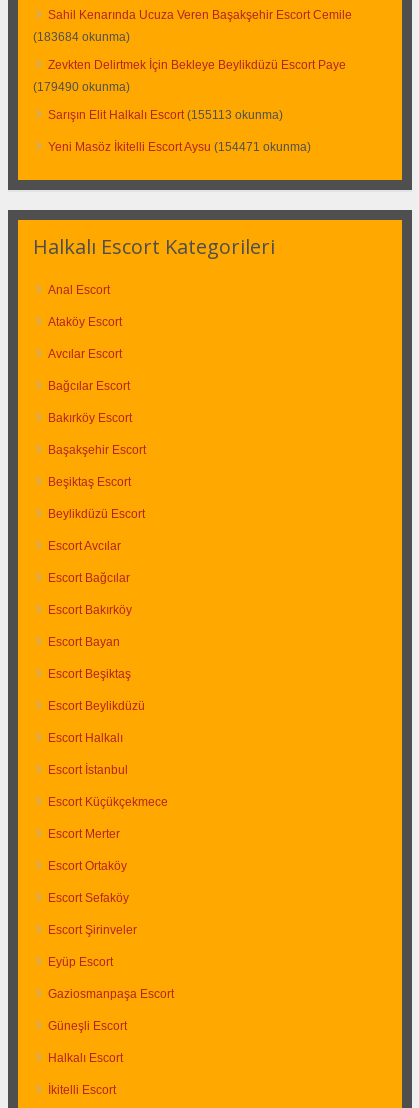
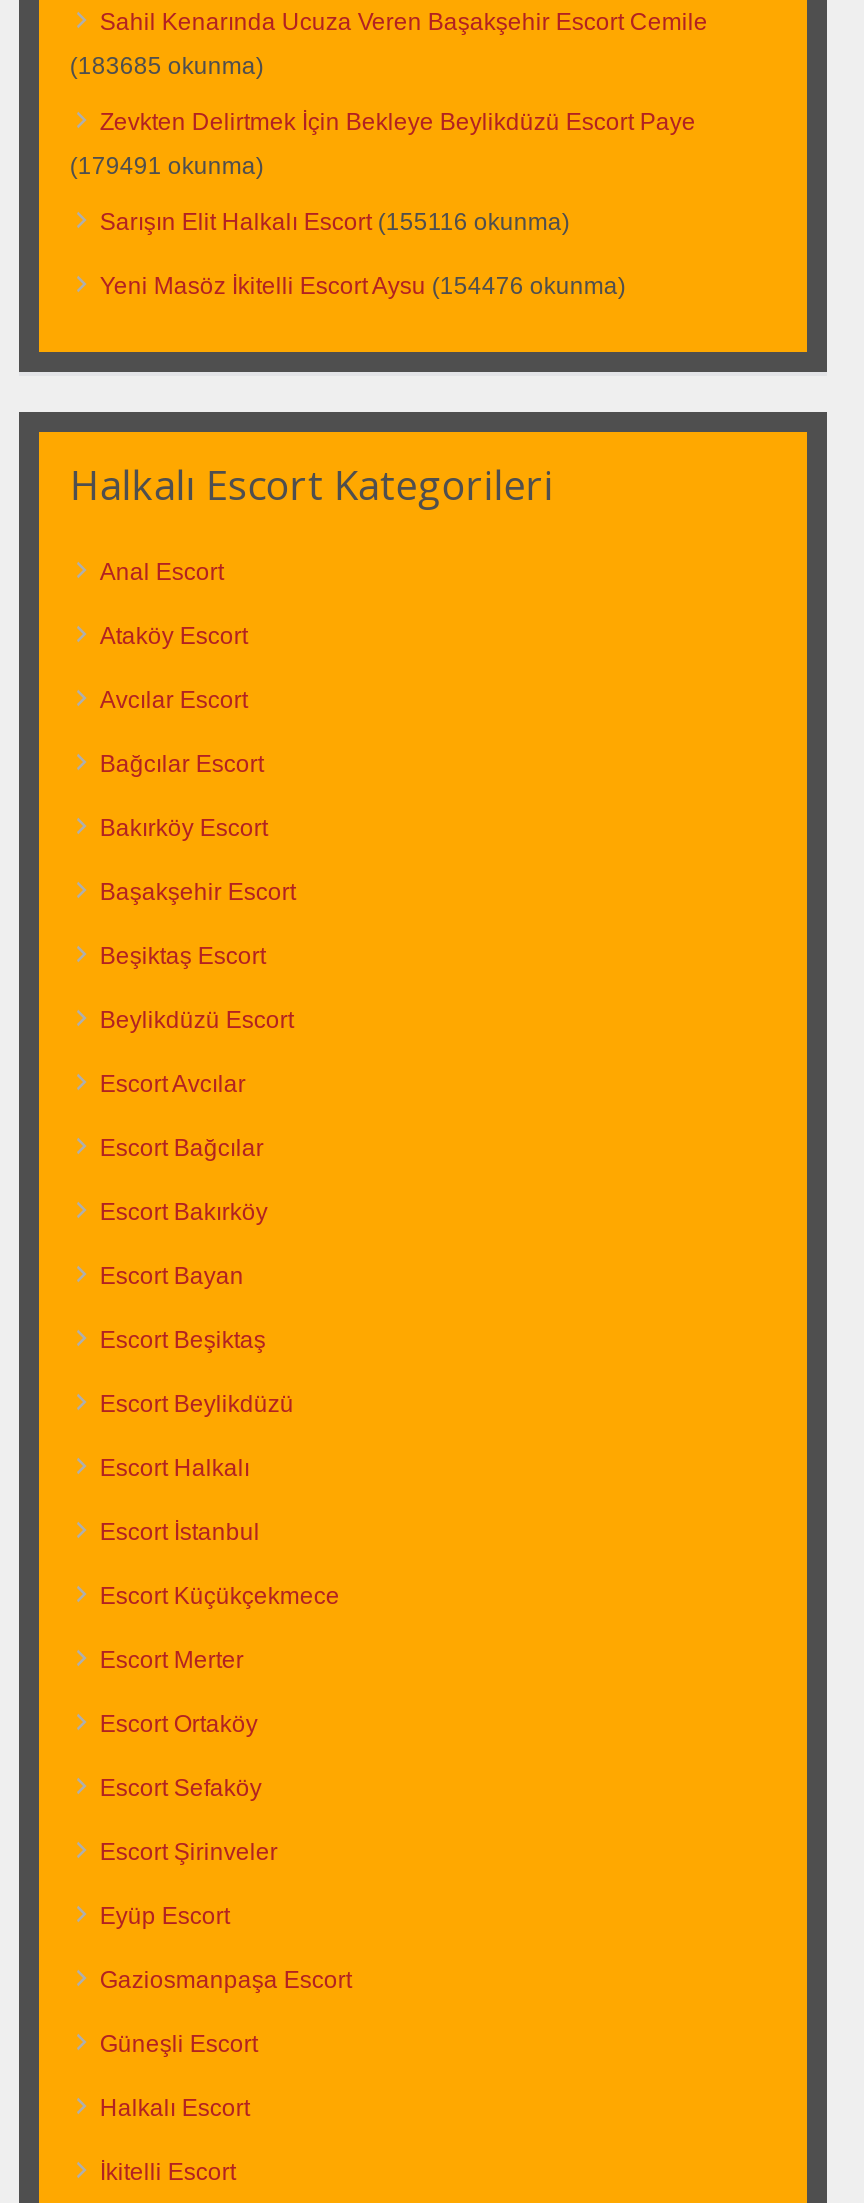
- (183684 okunma)
+ (183685 okunma)

- (179490 okunma)
+ (179491 okunma)

- Sarışın Elit Halkalı Escort (155113 okunma)
+ Sarışın Elit Halkalı Escort (155116 okunma)

- Yeni Masöz İkitelli Escort Aysu (154471 okunma)
+ Yeni Masöz İkitelli Escort Aysu (154476 okunma)
